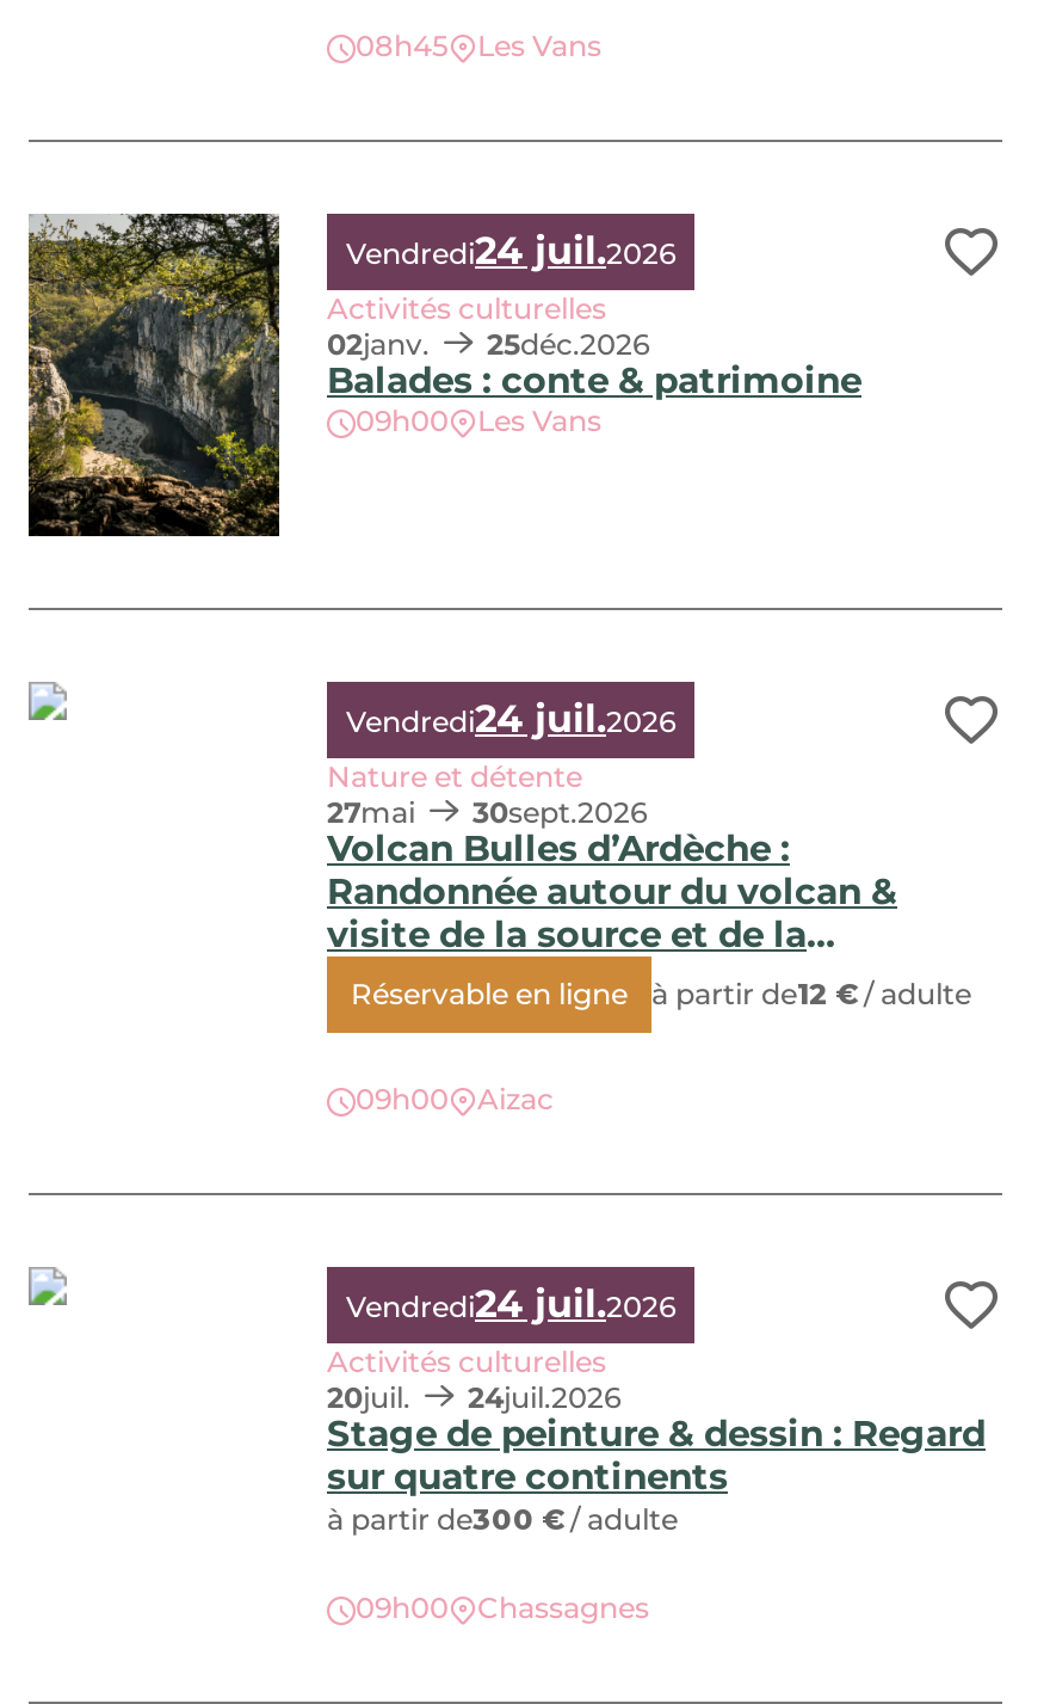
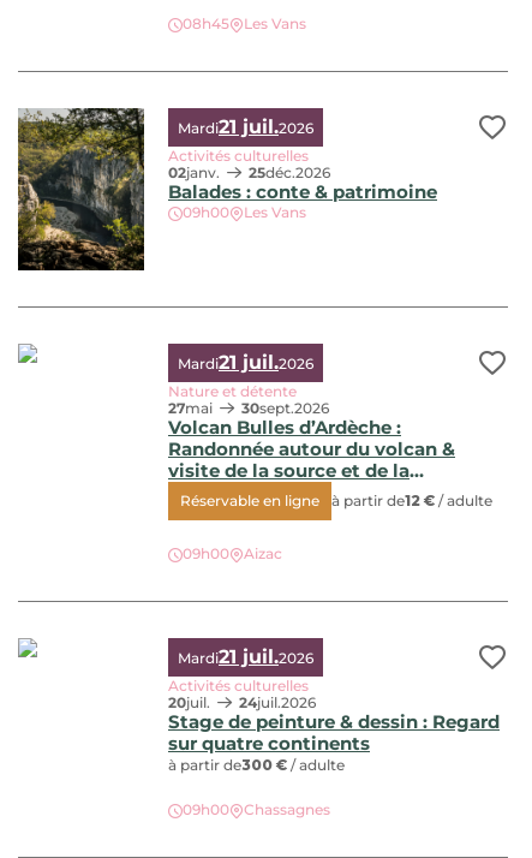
- Vendredi24 juil.2026
+ Mardi21 juil.2026

- Vendredi24 juil.2026
+ Mardi21 juil.2026

- Vendredi24 juil.2026
+ Mardi21 juil.2026
